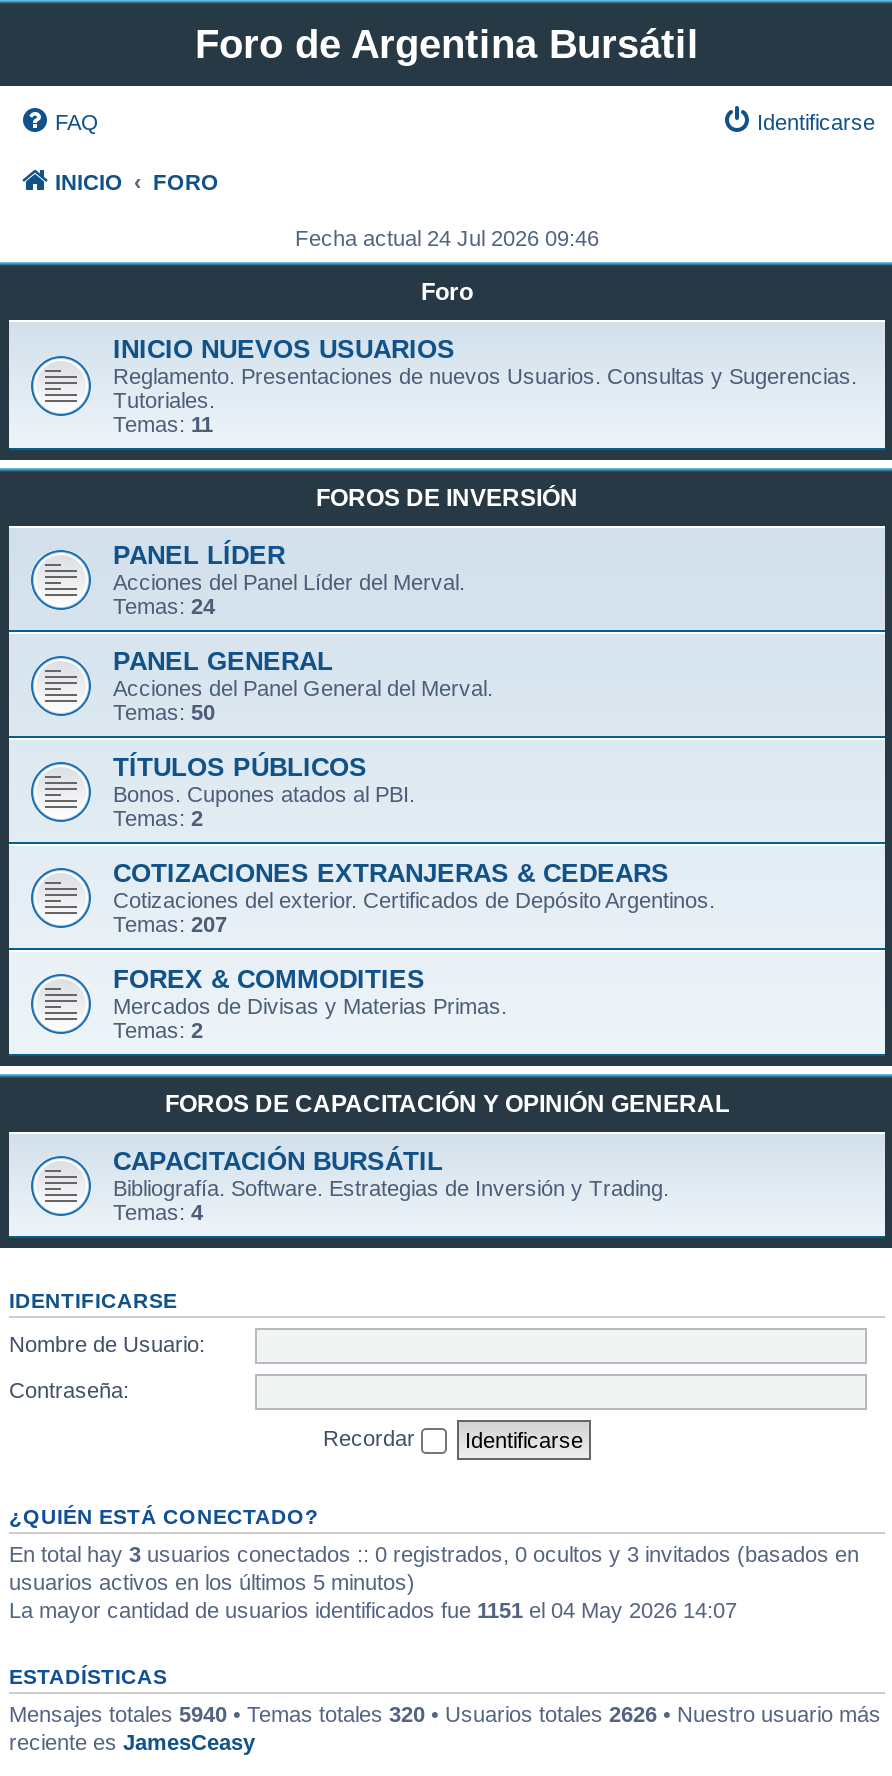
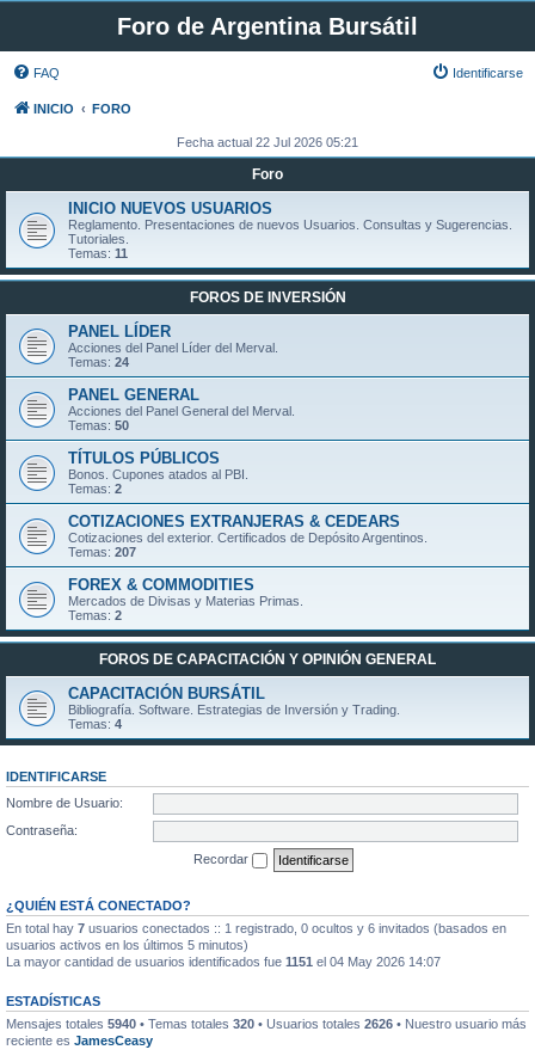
- Fecha actual 24 Jul 2026 09:46
+ Fecha actual 22 Jul 2026 05:21

- En total hay 3 usuarios conectados :: 0 registrados, 0 ocultos y 3 invitados (basados en
+ En total hay 7 usuarios conectados :: 1 registrado, 0 ocultos y 6 invitados (basados en
